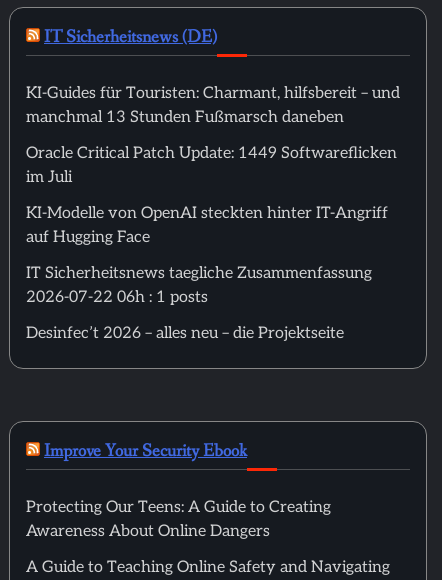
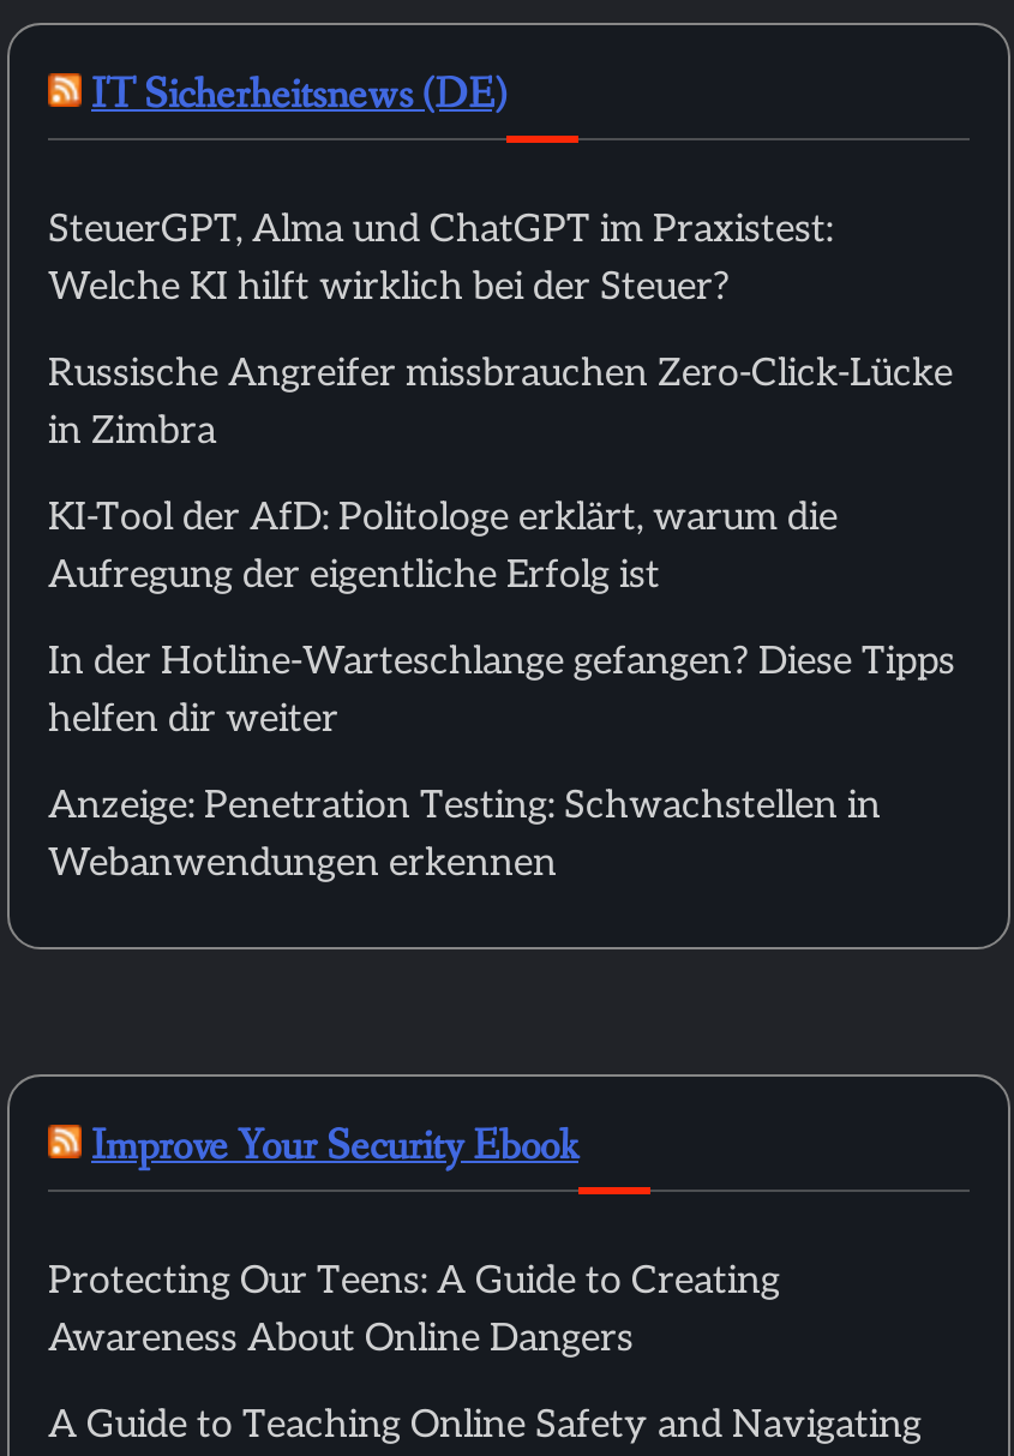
- KI-Guides für Touristen: Charmant, hilfsbereit – und
- manchmal 13 Stunden Fußmarsch daneben
+ SteuerGPT, Alma und ChatGPT im Praxistest:
+ Welche KI hilft wirklich bei der Steuer?

- Oracle Critical Patch Update: 1449 Softwareflicken
- im Juli
+ Russische Angreifer missbrauchen Zero-Click-Lücke
+ in Zimbra

- KI-Modelle von OpenAI steckten hinter IT-Angriff
- auf Hugging Face
+ KI-Tool der AfD: Politologe erklärt, warum die
+ Aufregung der eigentliche Erfolg ist

- IT Sicherheitsnews taegliche Zusammenfassung
- 2026-07-22 06h : 1 posts
+ In der Hotline-Warteschlange gefangen? Diese Tipps
+ helfen dir weiter

- Desinfec’t 2026 – alles neu – die Projektseite
+ Anzeige: Penetration Testing: Schwachstellen in
+ Webanwendungen erkennen
